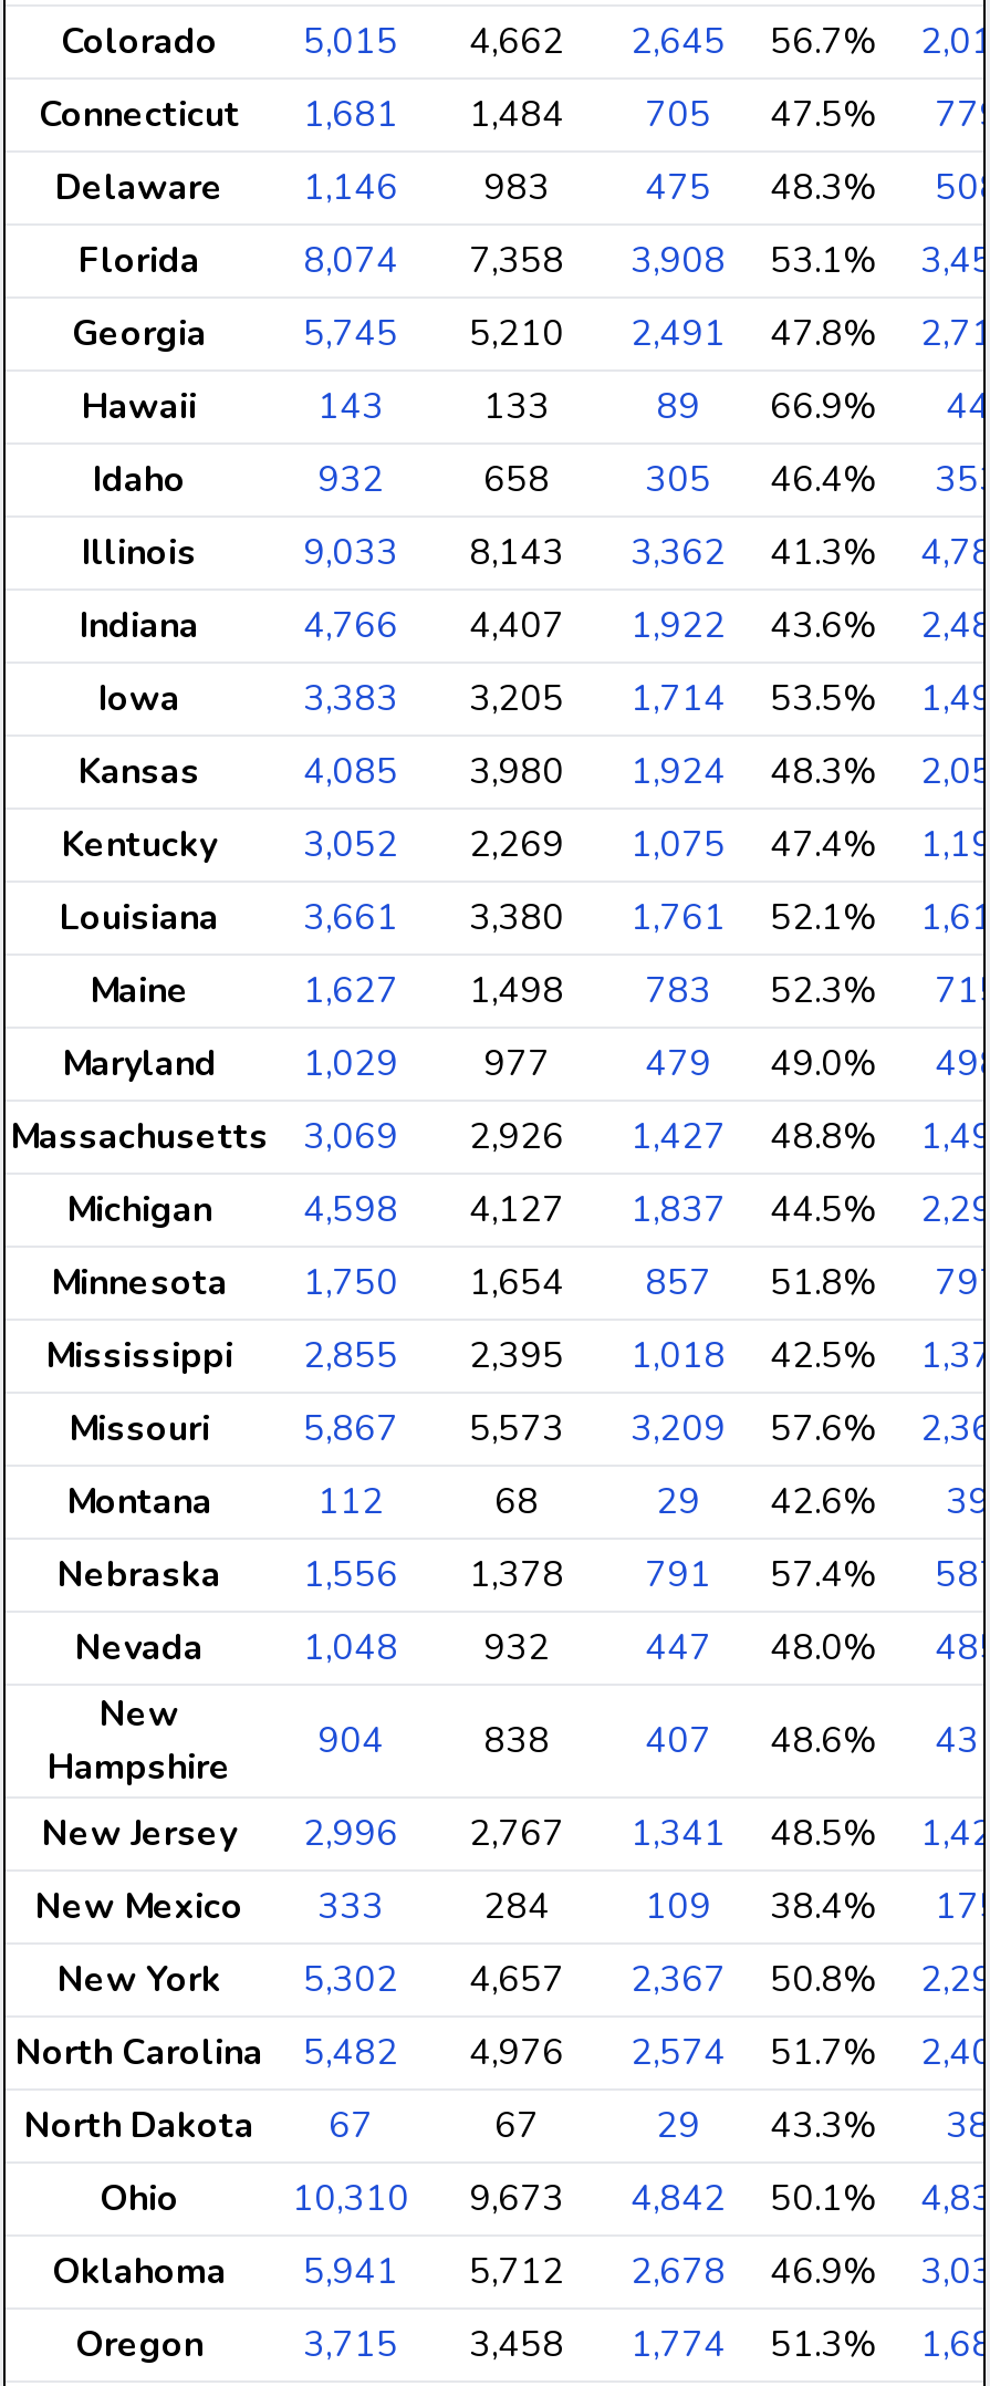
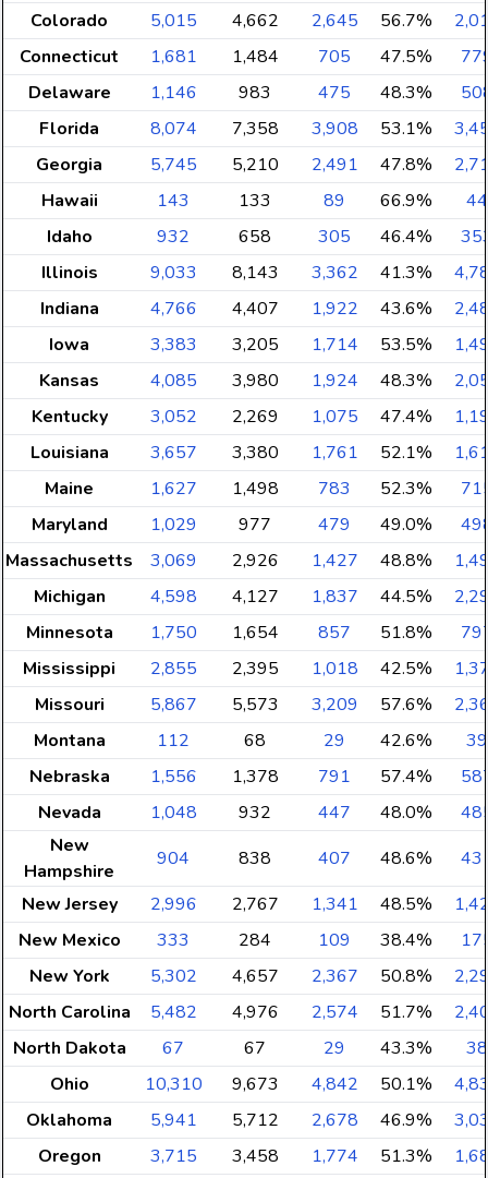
- 3,661
+ 3,657
